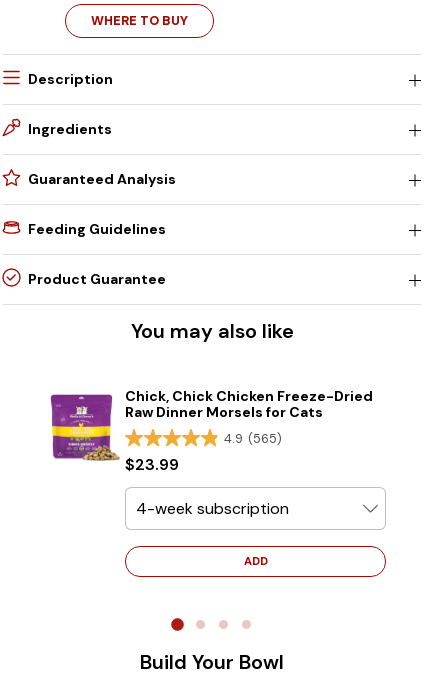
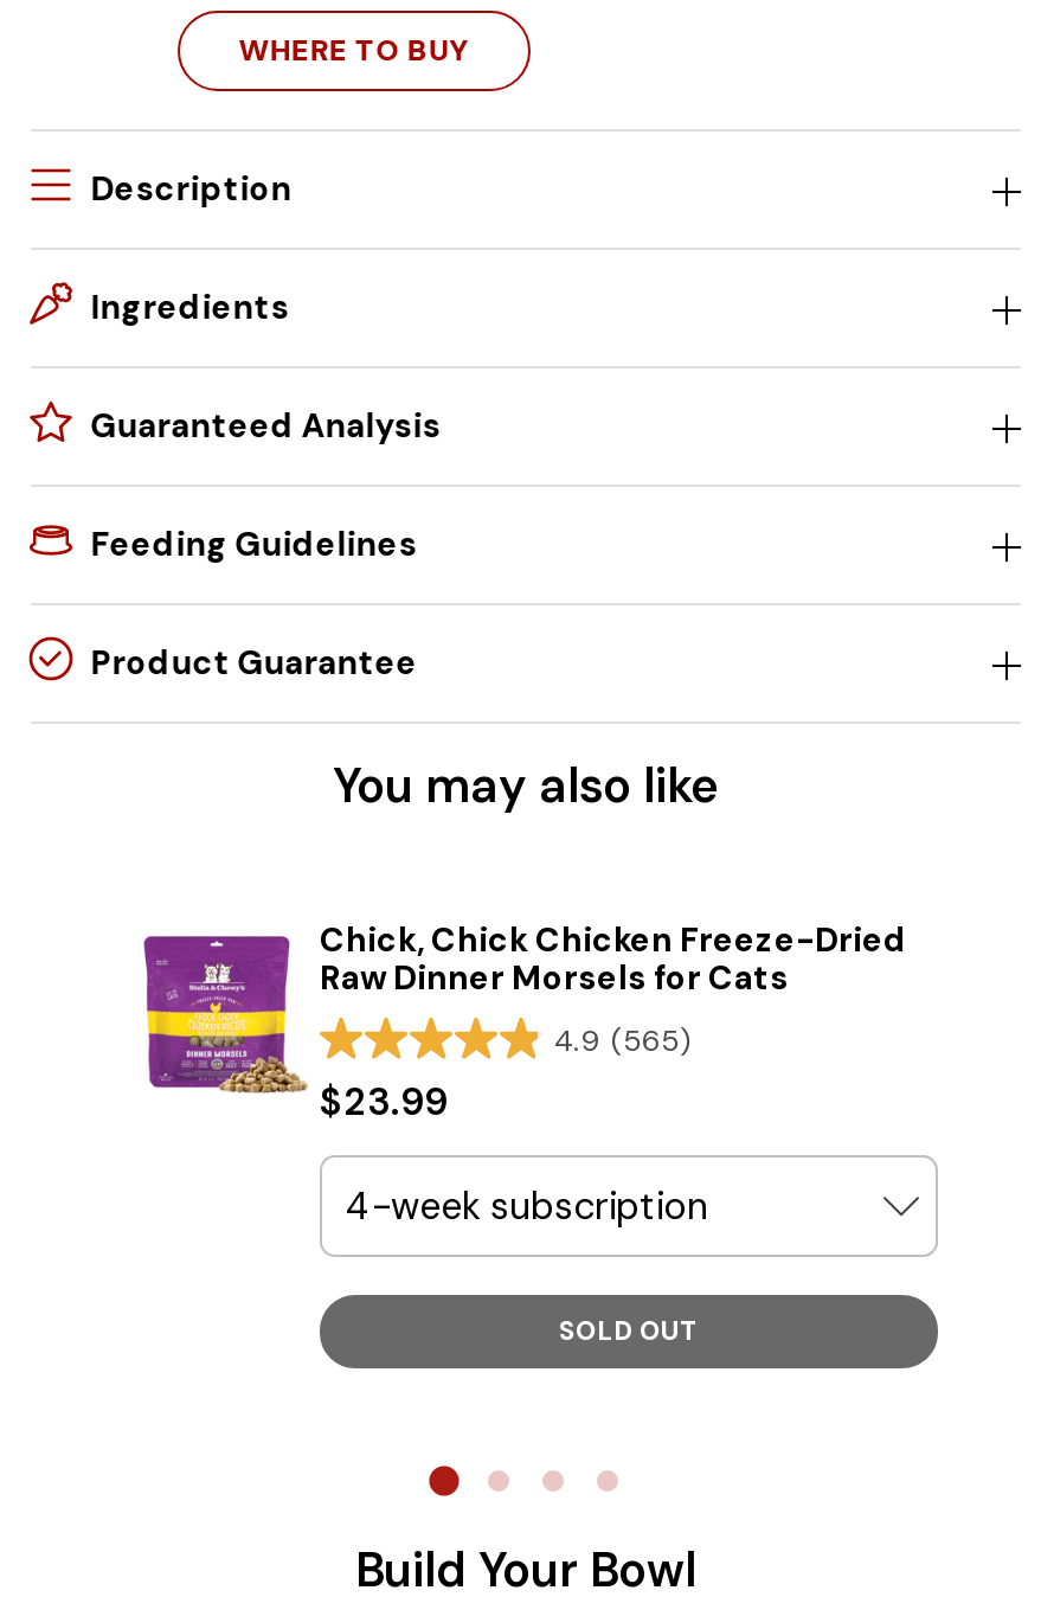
- ADD
+ SOLD OUT
